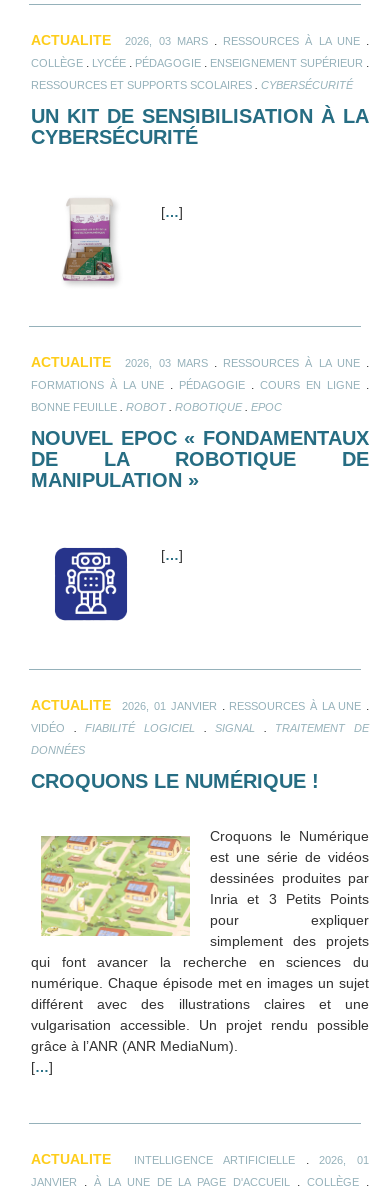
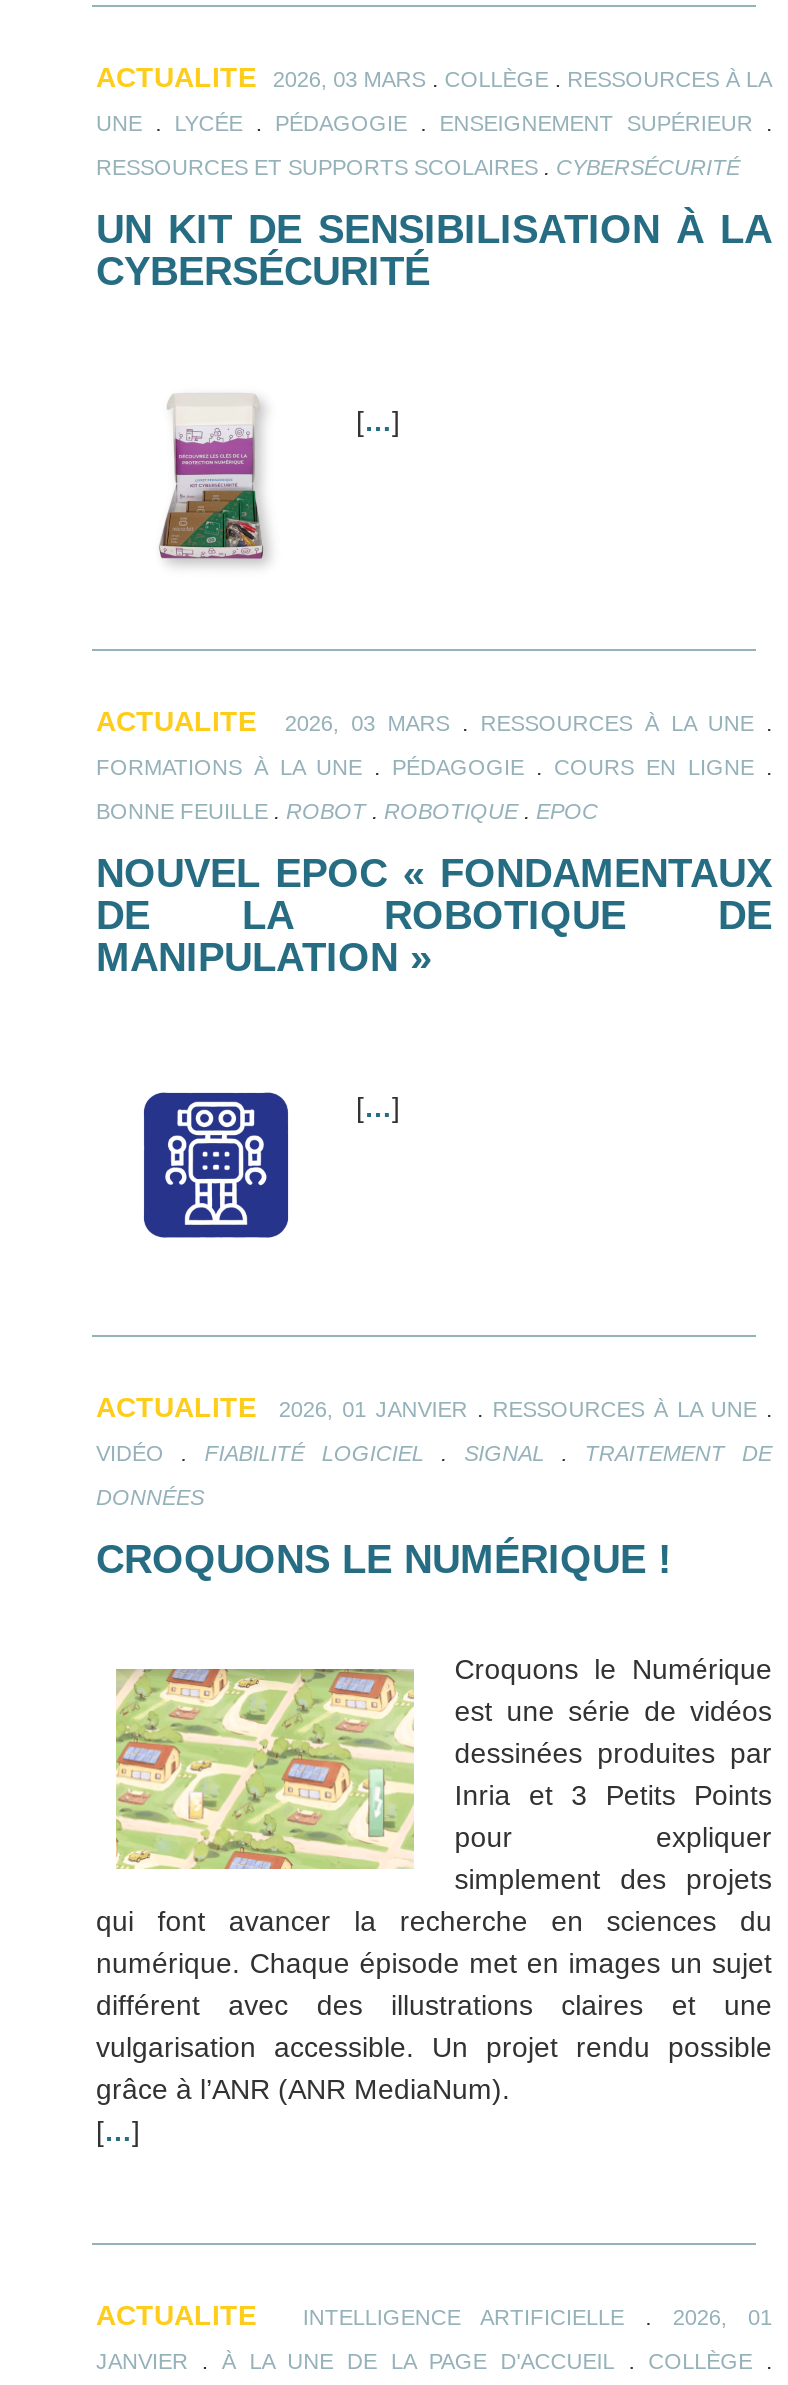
- 2026, 03 MARS. RESSOURCES À LA UNE.
+ 2026, 03 MARS. COLLÈGE. RESSOURCES À LA

- COLLÈGE. LYCÉE. PÉDAGOGIE. ENSEIGNEMENT SUPÉRIEUR.
+ UNE. LYCÉE. PÉDAGOGIE. ENSEIGNEMENT SUPÉRIEUR.
